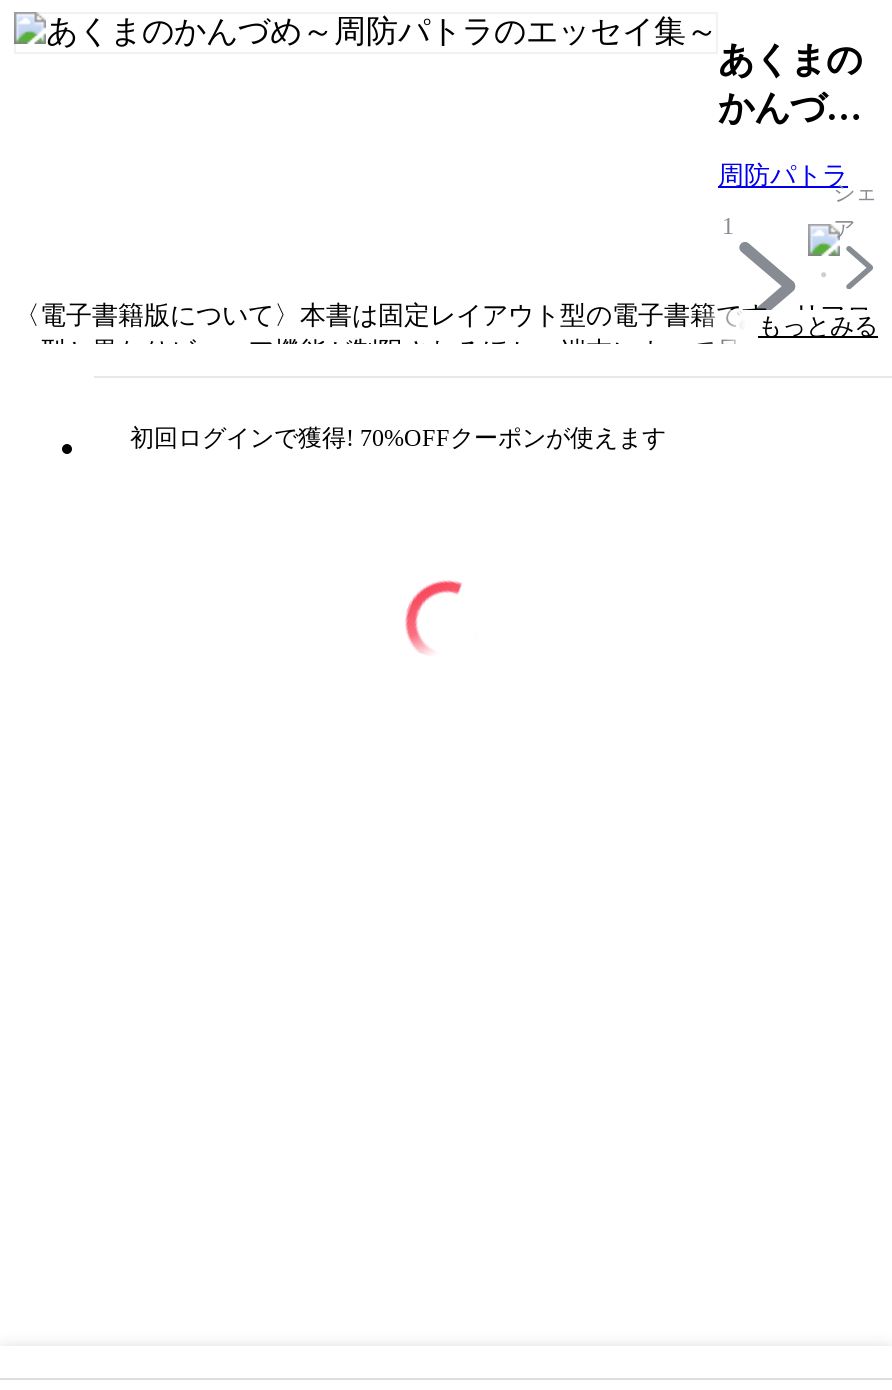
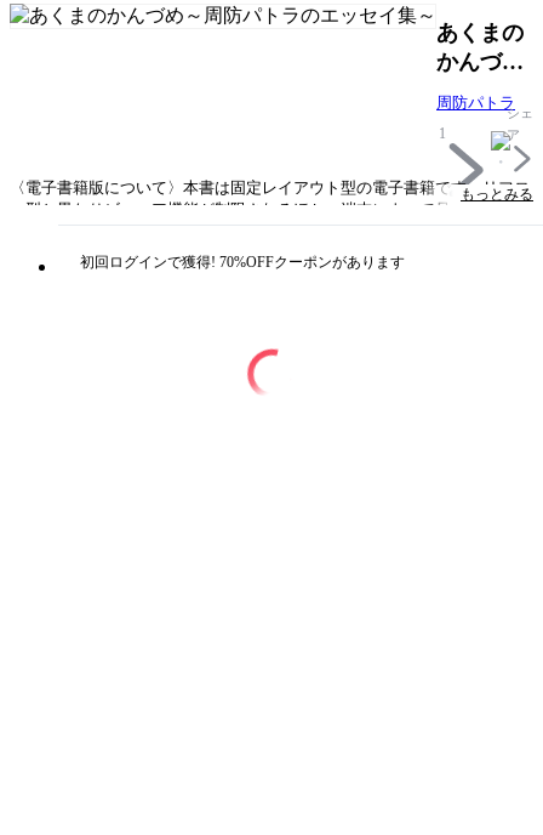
- 初回ログインで獲得! 70%OFFクーポンが使えます
+ 初回ログインで獲得! 70%OFFクーポンがあります
